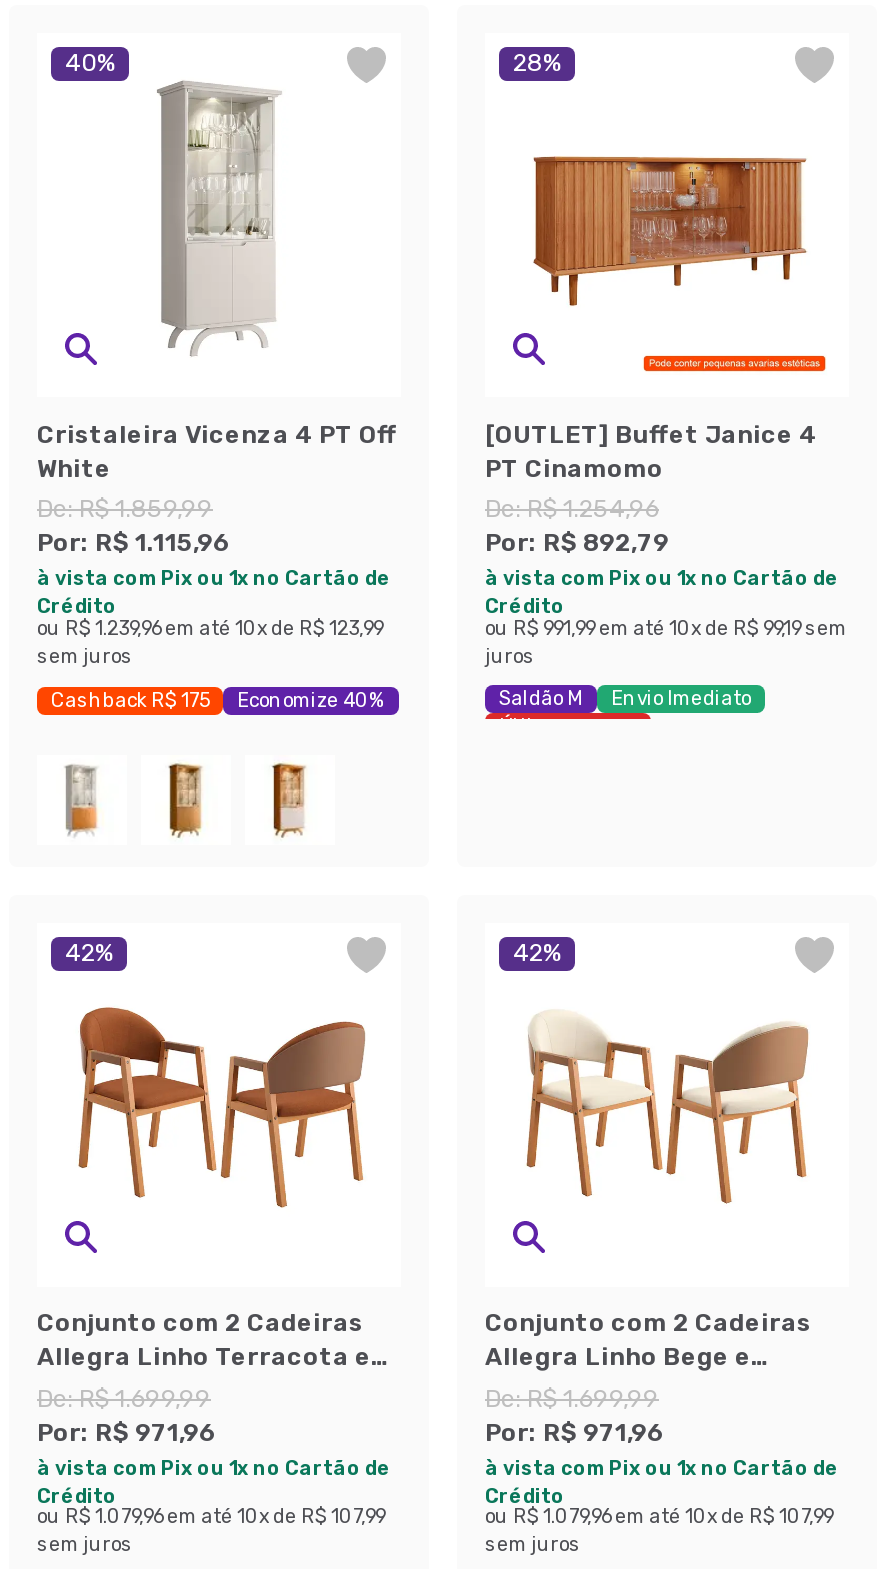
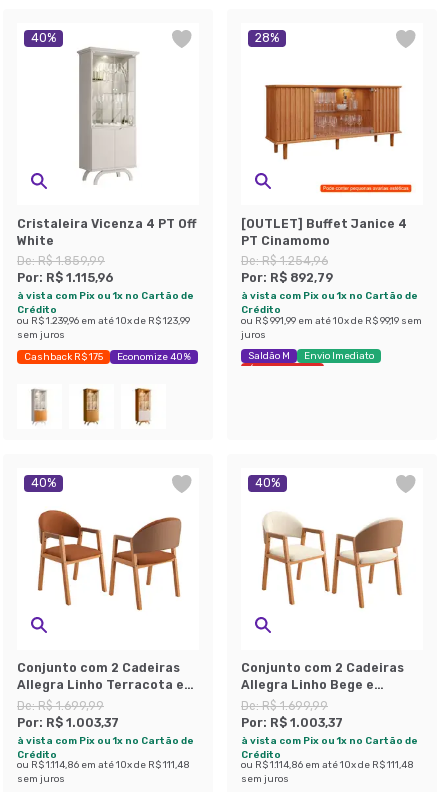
- 42%
+ 40%

- 42%
+ 40%

- Por: R$ 971,96
+ Por: R$ 1.003,37

- Por: R$ 971,96
+ Por: R$ 1.003,37

- ou R$ 1.079,96 em até 10 x de R$ 107,99
+ ou R$ 1.114,86 em até 10 x de R$ 111,48

- ou R$ 1.079,96 em até 10 x de R$ 107,99
+ ou R$ 1.114,86 em até 10 x de R$ 111,48
